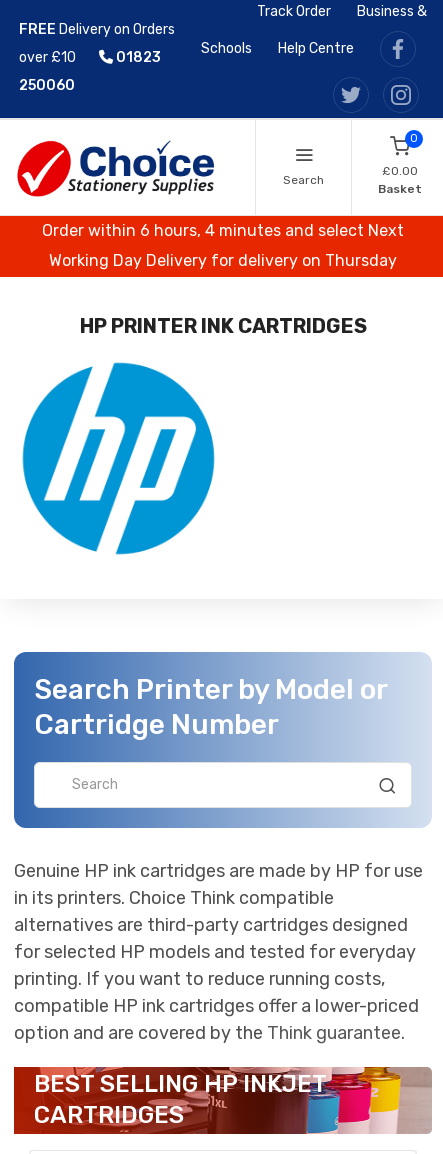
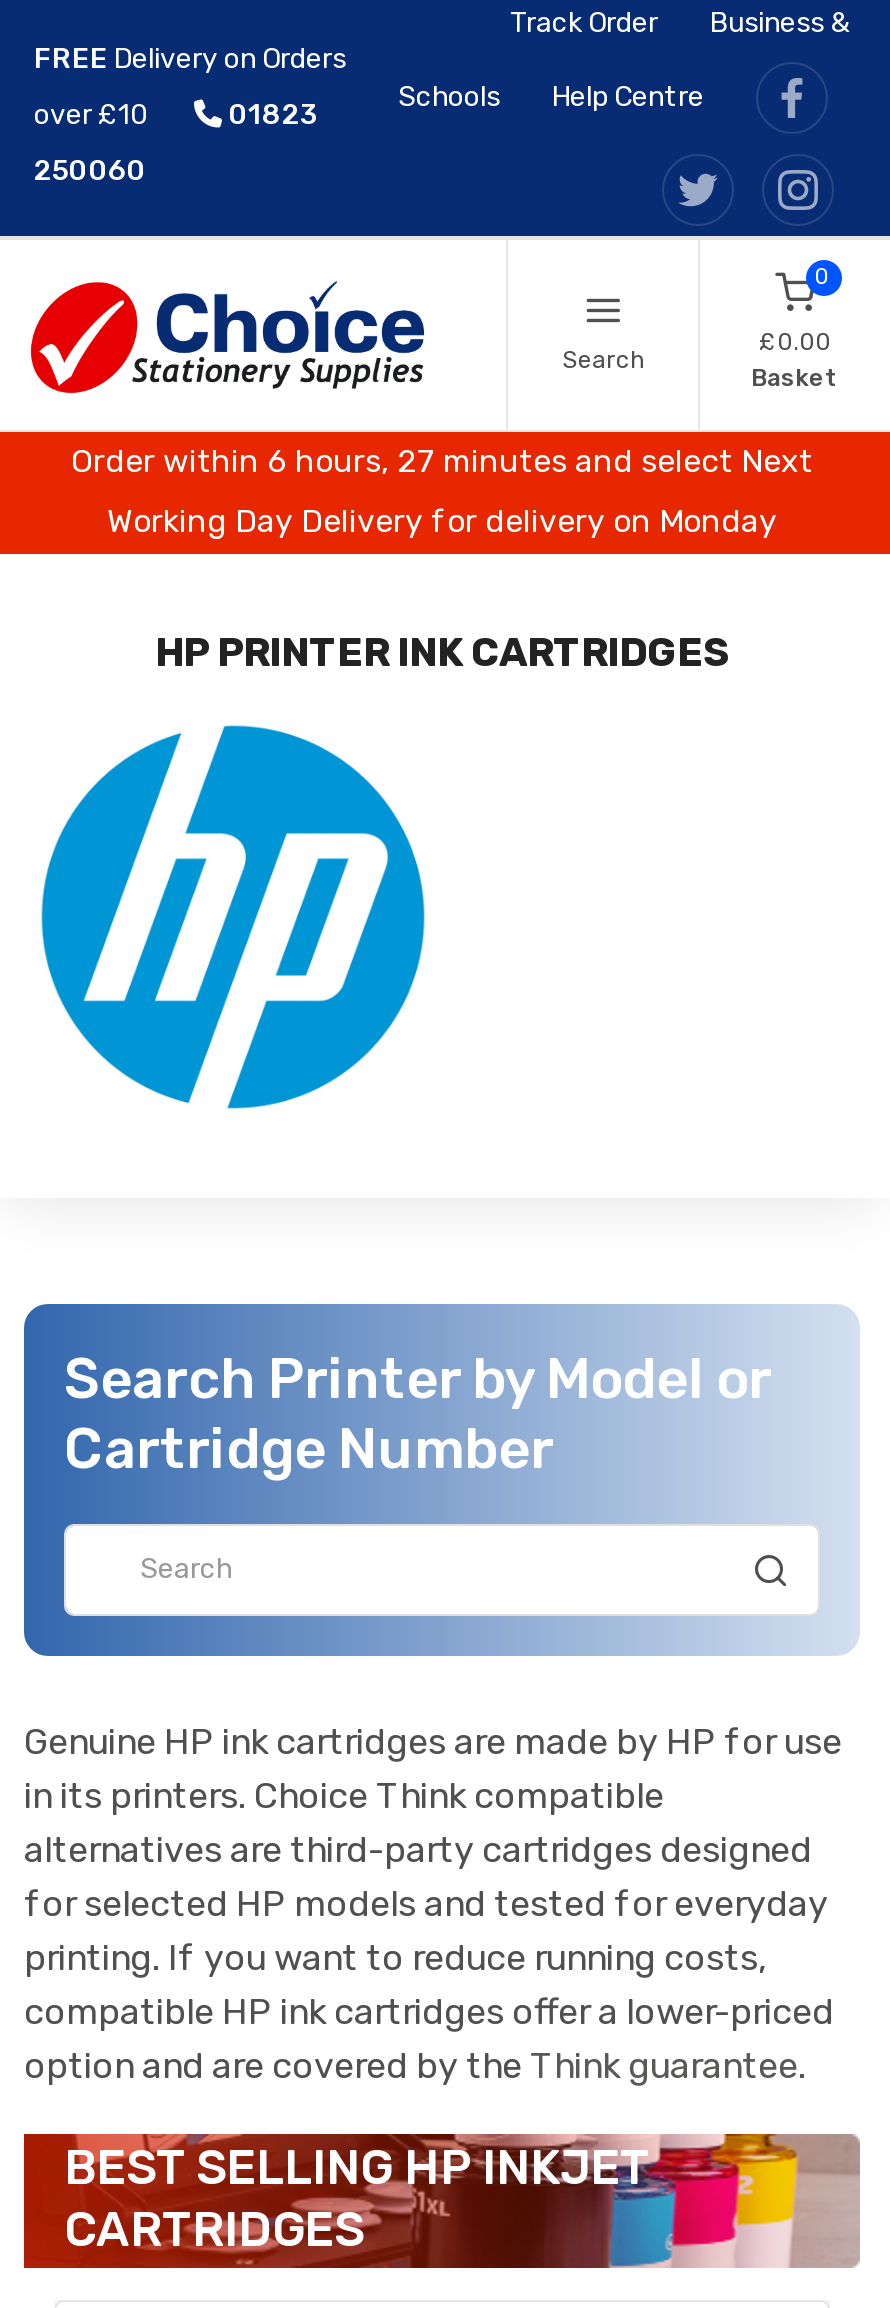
- Order within 6 hours, 4 minutes and select Next
+ Order within 6 hours, 27 minutes and select Next

- Working Day Delivery for delivery on Thursday
+ Working Day Delivery for delivery on Monday
